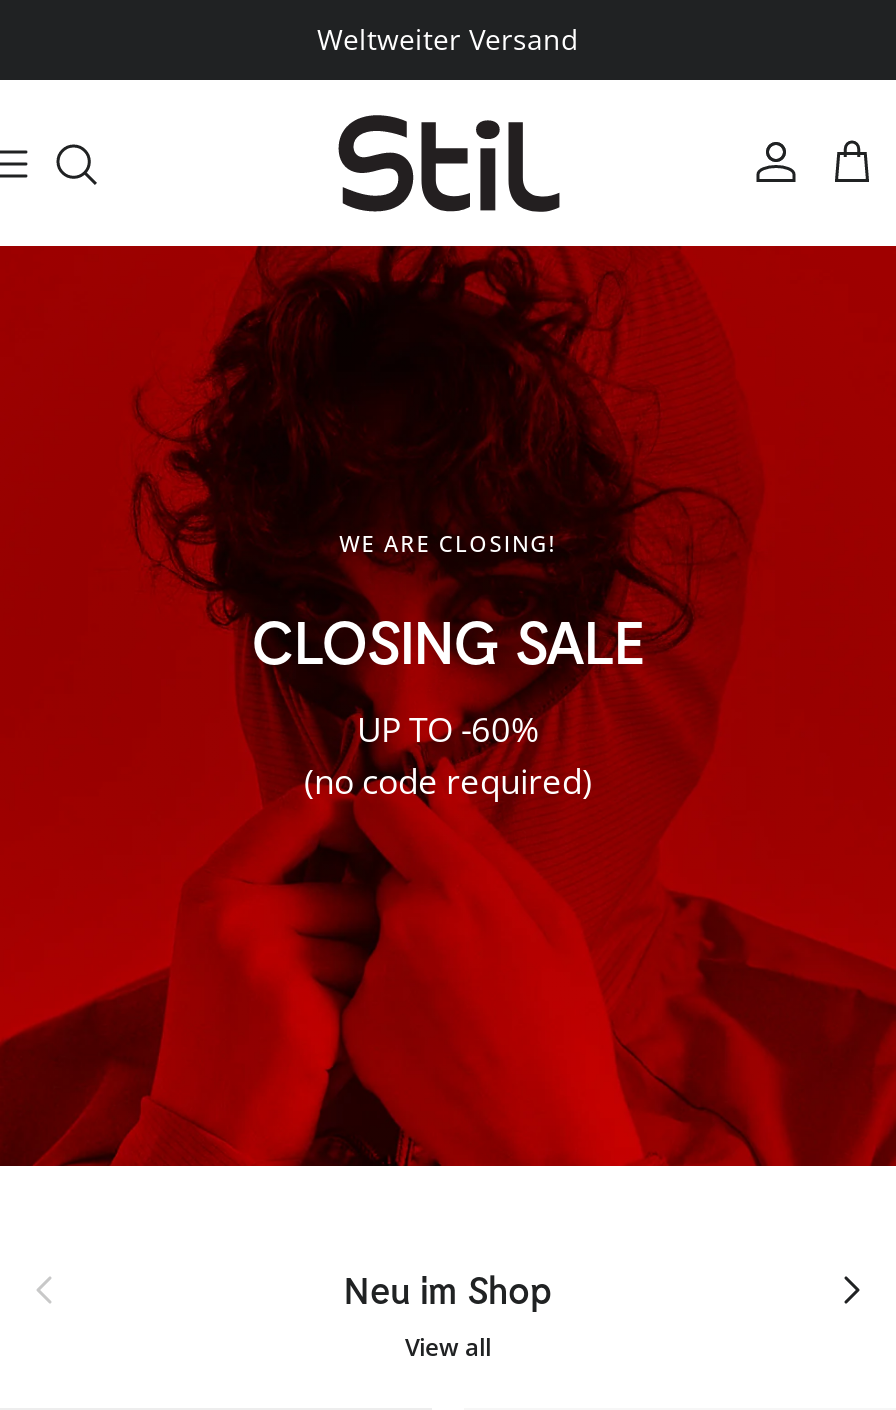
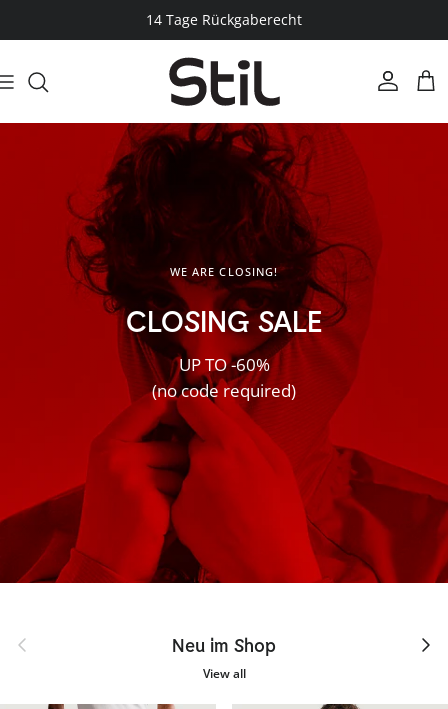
- Weltweiter Versand
+ 14 Tage Rückgaberecht
